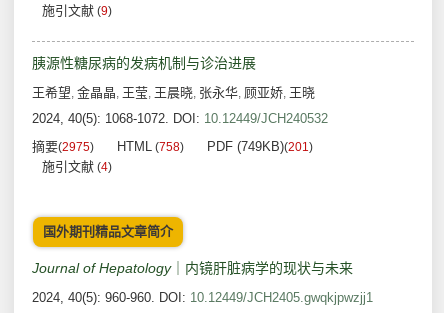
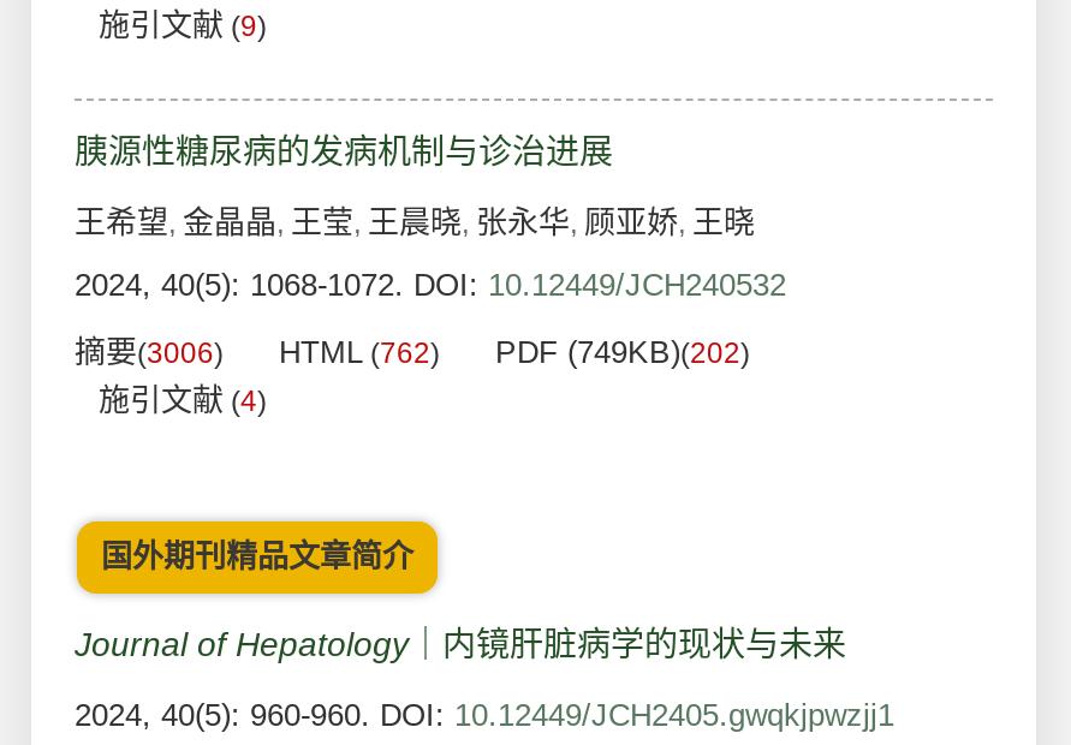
- 摘要(2975)
+ 摘要(3006)

- HTML (758)
+ HTML (762)

- PDF (749KB)(201)
+ PDF (749KB)(202)
